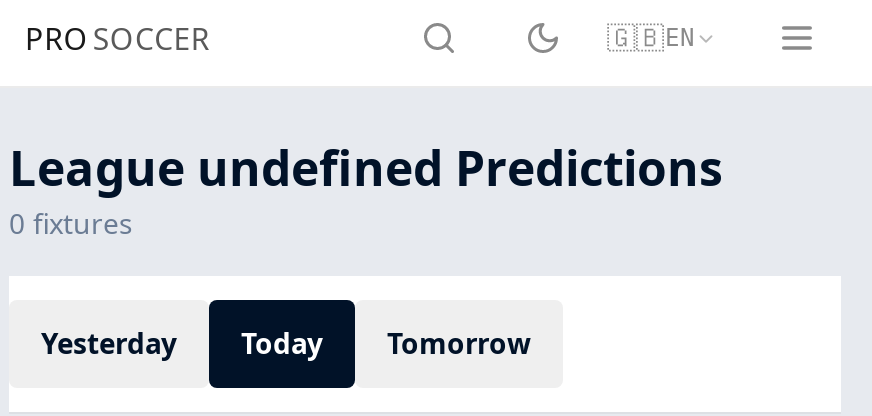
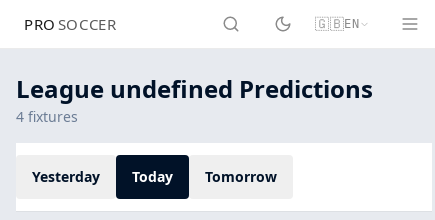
- 0 fixtures
+ 4 fixtures
